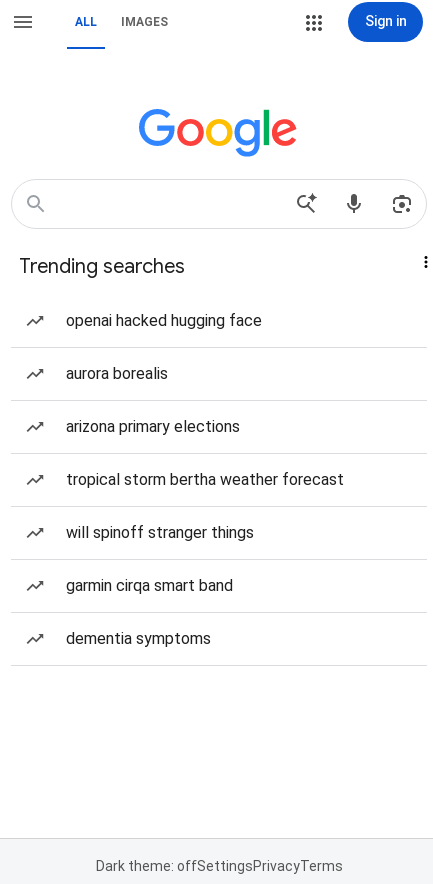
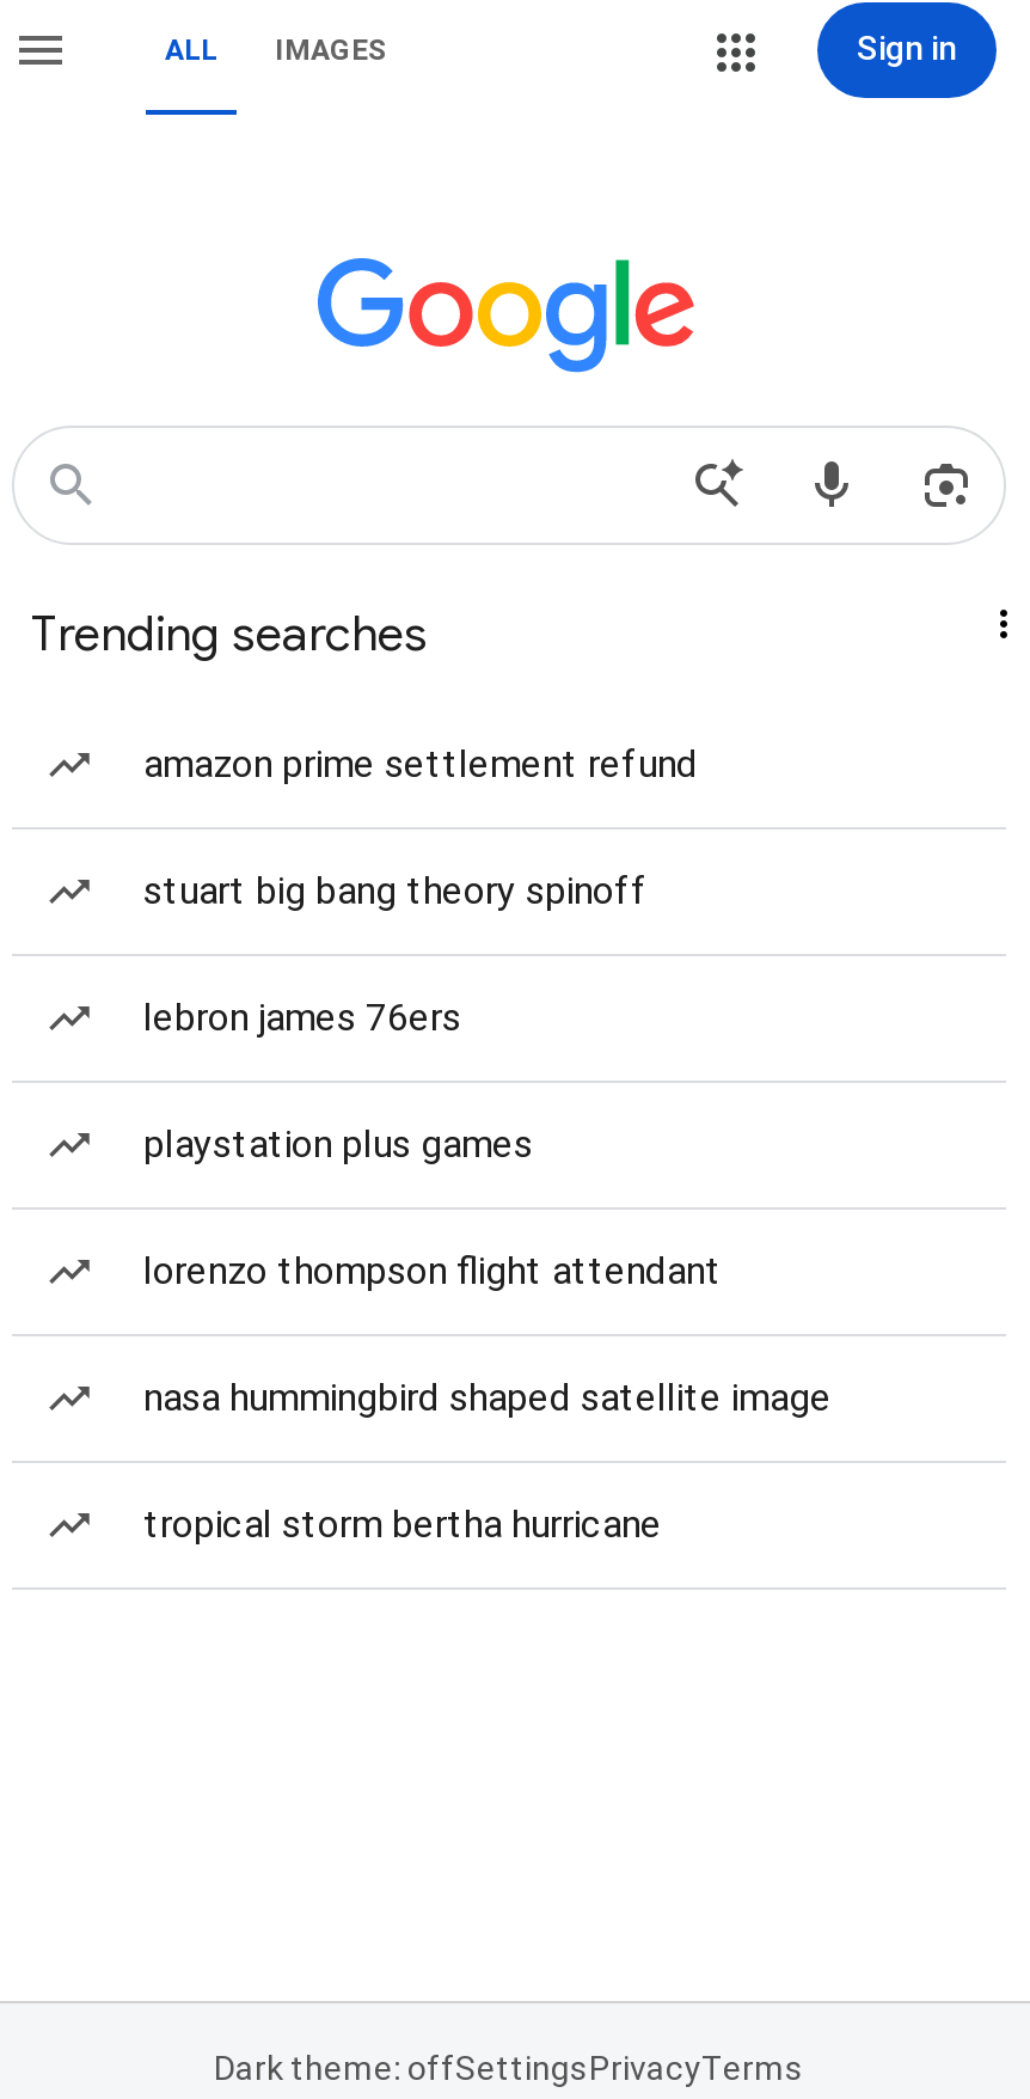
- openai hacked hugging face
+ amazon prime settlement refund

- aurora borealis
+ stuart big bang theory spinoff

- arizona primary elections
+ lebron james 76ers

- tropical storm bertha weather forecast
+ playstation plus games

- will spinoff stranger things
+ lorenzo thompson flight attendant

- garmin cirqa smart band
+ nasa hummingbird shaped satellite image

- dementia symptoms
+ tropical storm bertha hurricane
